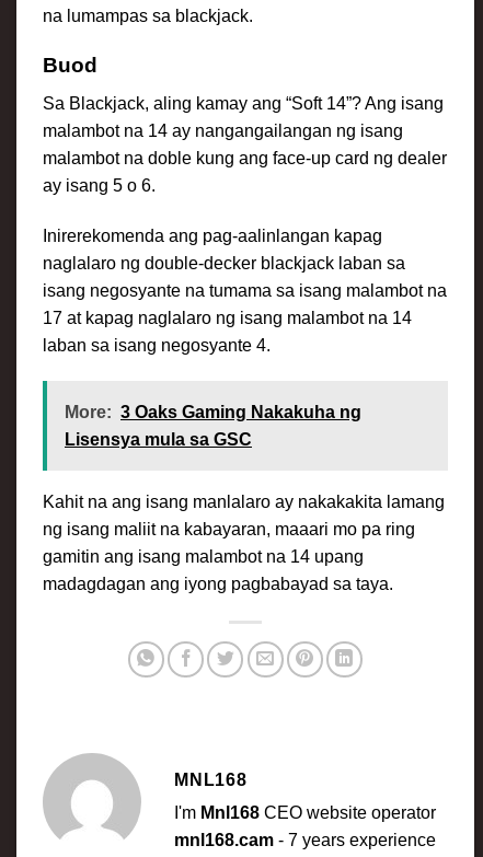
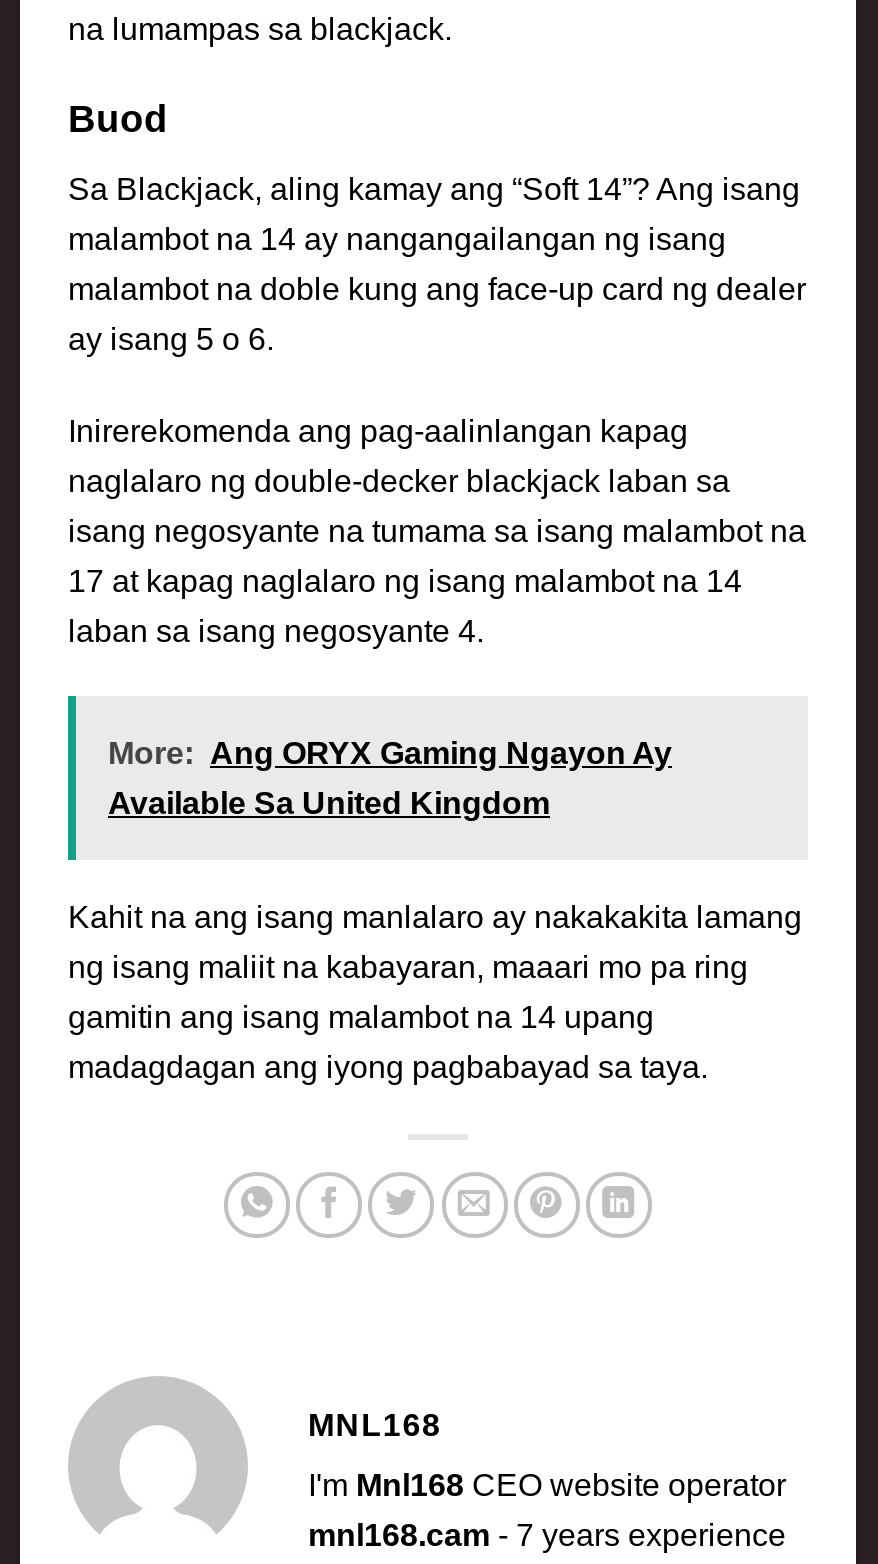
- More: 3 Oaks Gaming Nakakuha ng
+ More: Ang ORYX Gaming Ngayon Ay

- Lisensya mula sa GSC
+ Available Sa United Kingdom
